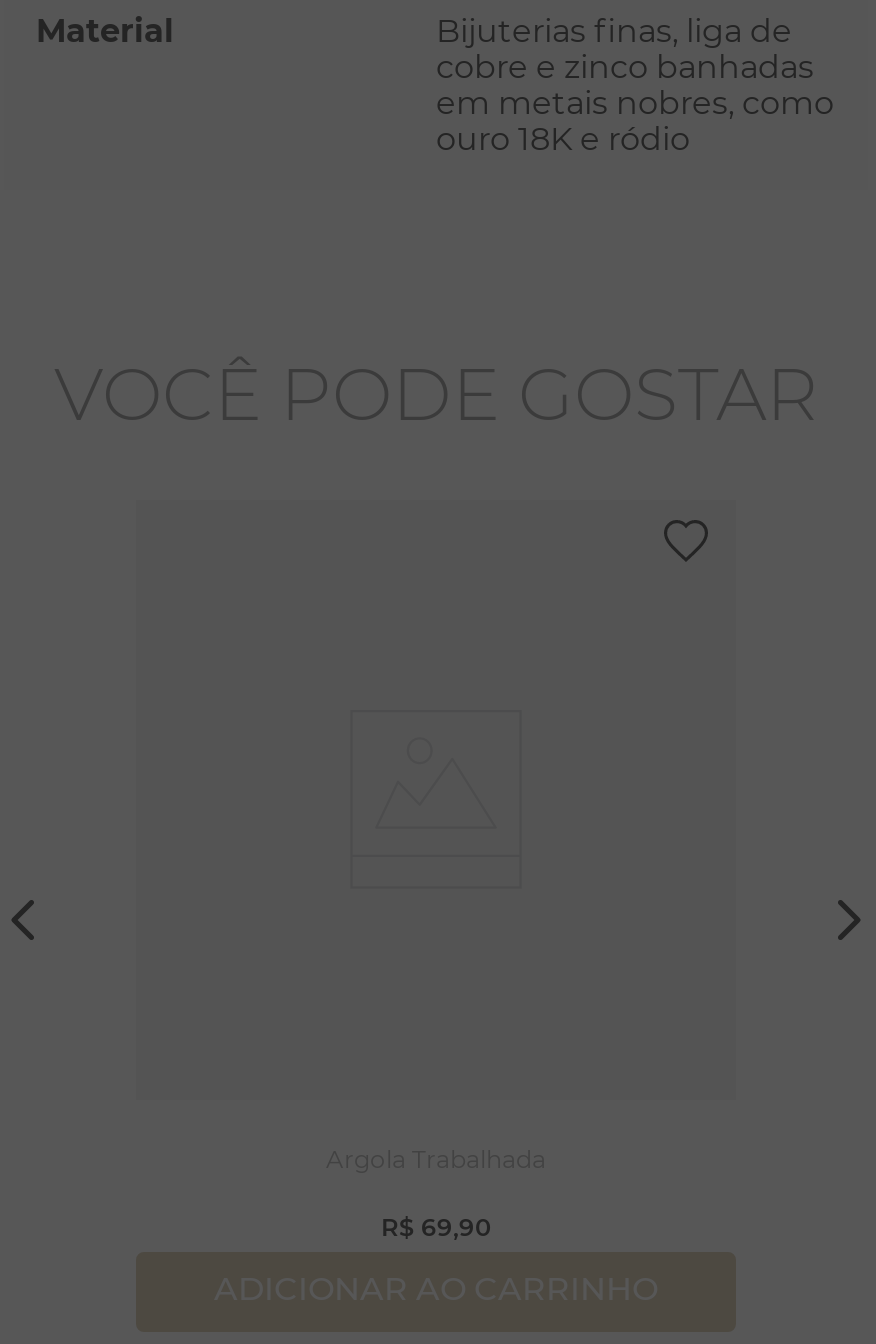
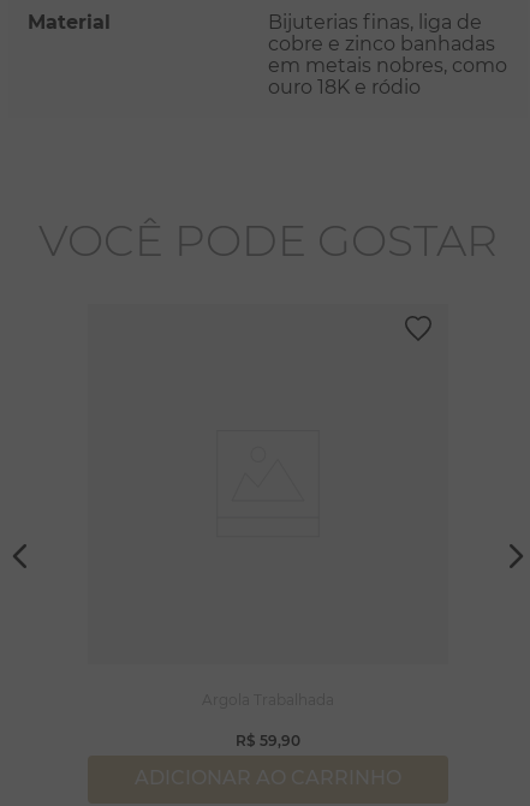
- R$ 69,90
+ R$ 59,90
